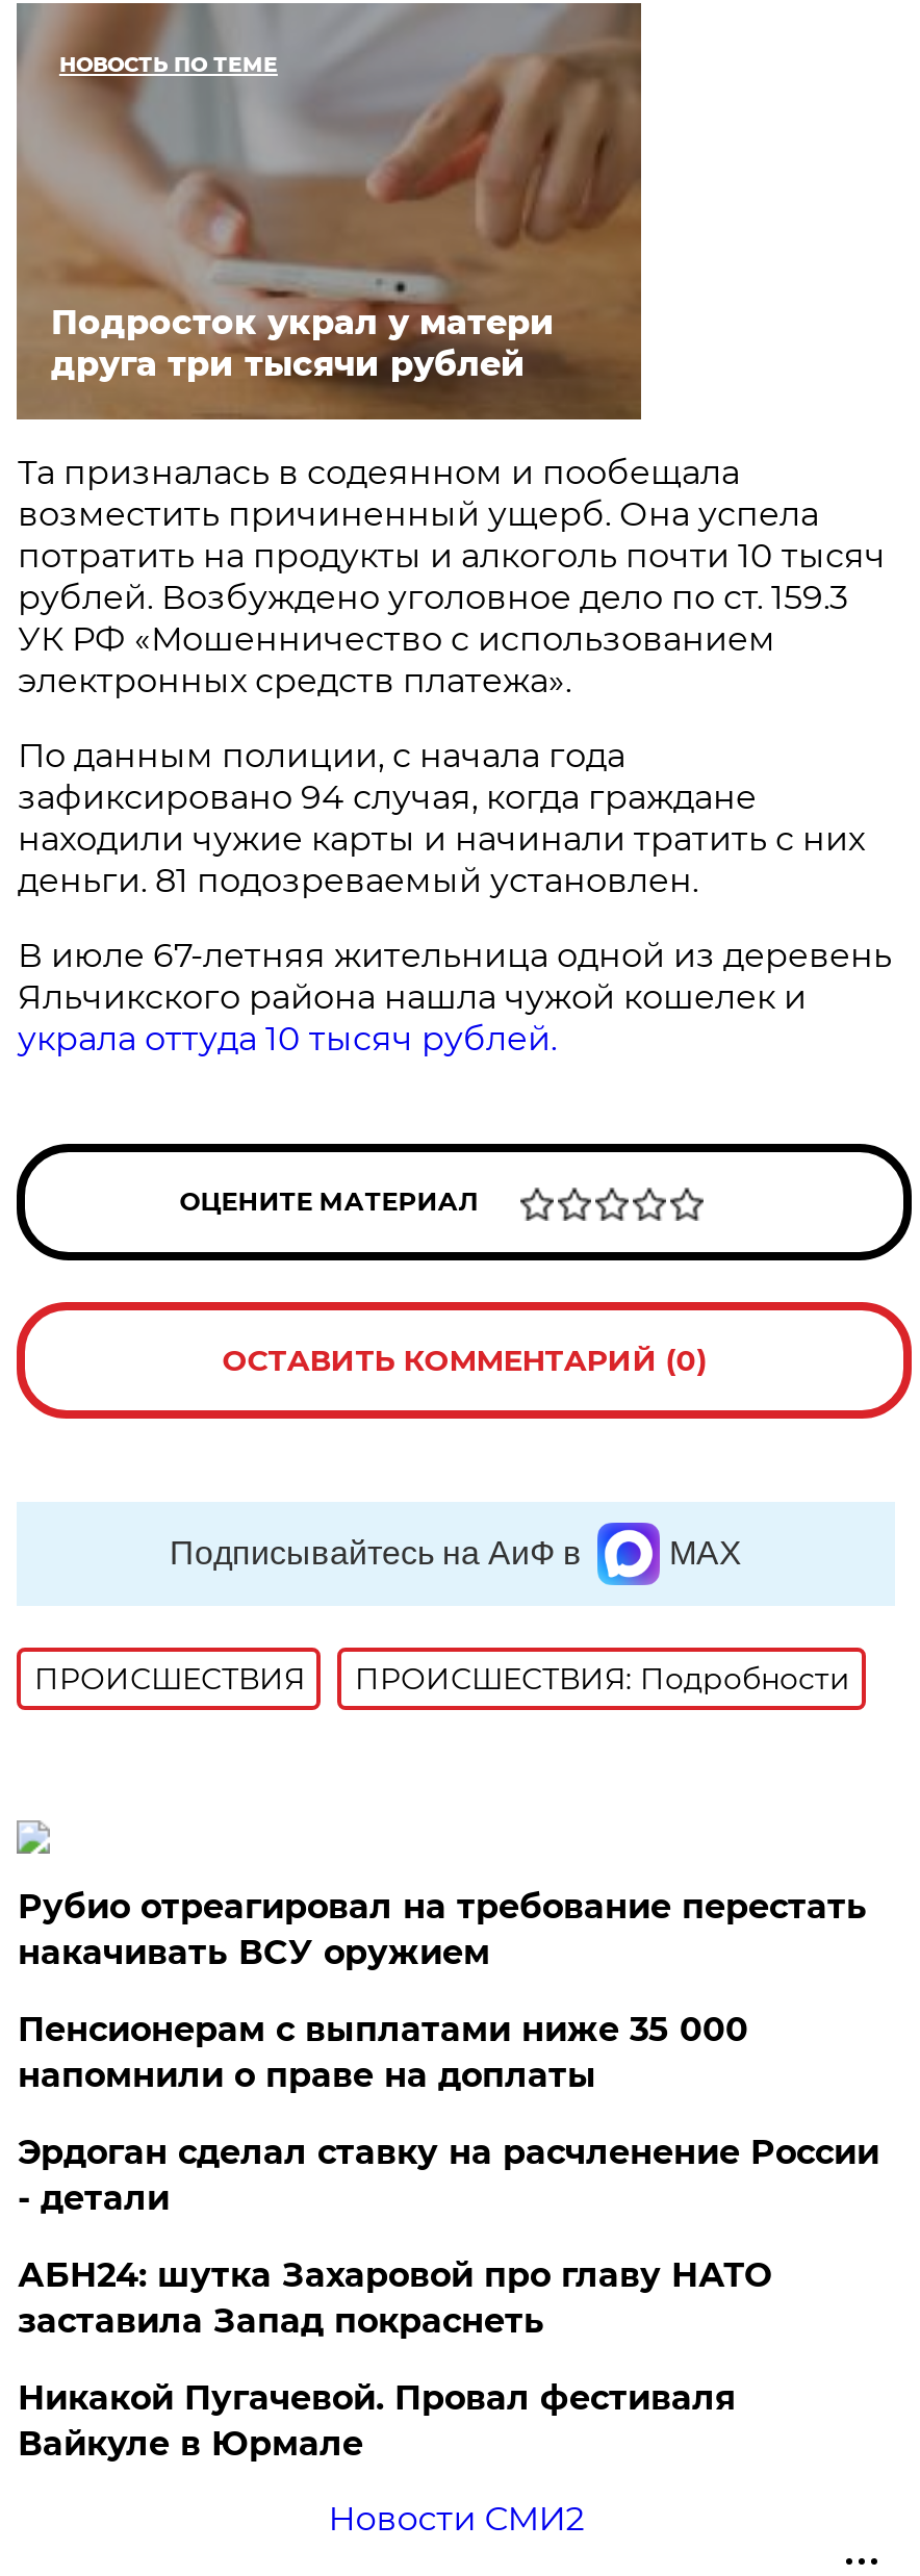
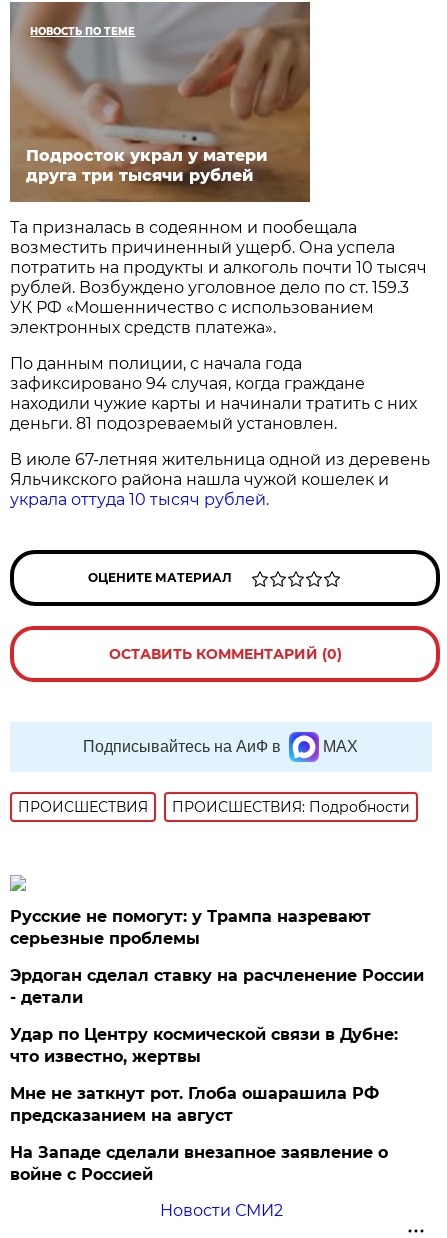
- Рубио отреагировал на требование перестать
- накачивать ВСУ оружием
- Пенсионерам с выплатами ниже 35 000
- напомнили о праве на доплаты
+ Русские не помогут: у Трампа назревают
+ серьезные проблемы

moved up: Эрдоган сделал ставку на расчленение России | - детали

- АБН24: шутка Захаровой про главу НАТО
- заставила Запад покраснеть
- Никакой Пугачевой. Провал фестиваля
- Вайкуле в Юрмале
+ Удар по Центру космической связи в Дубне:
+ что известно, жертвы
+ Мне не заткнут рот. Глоба ошарашила РФ
+ предсказанием на август
+ На Западе сделали внезапное заявление о
+ войне с Россией
